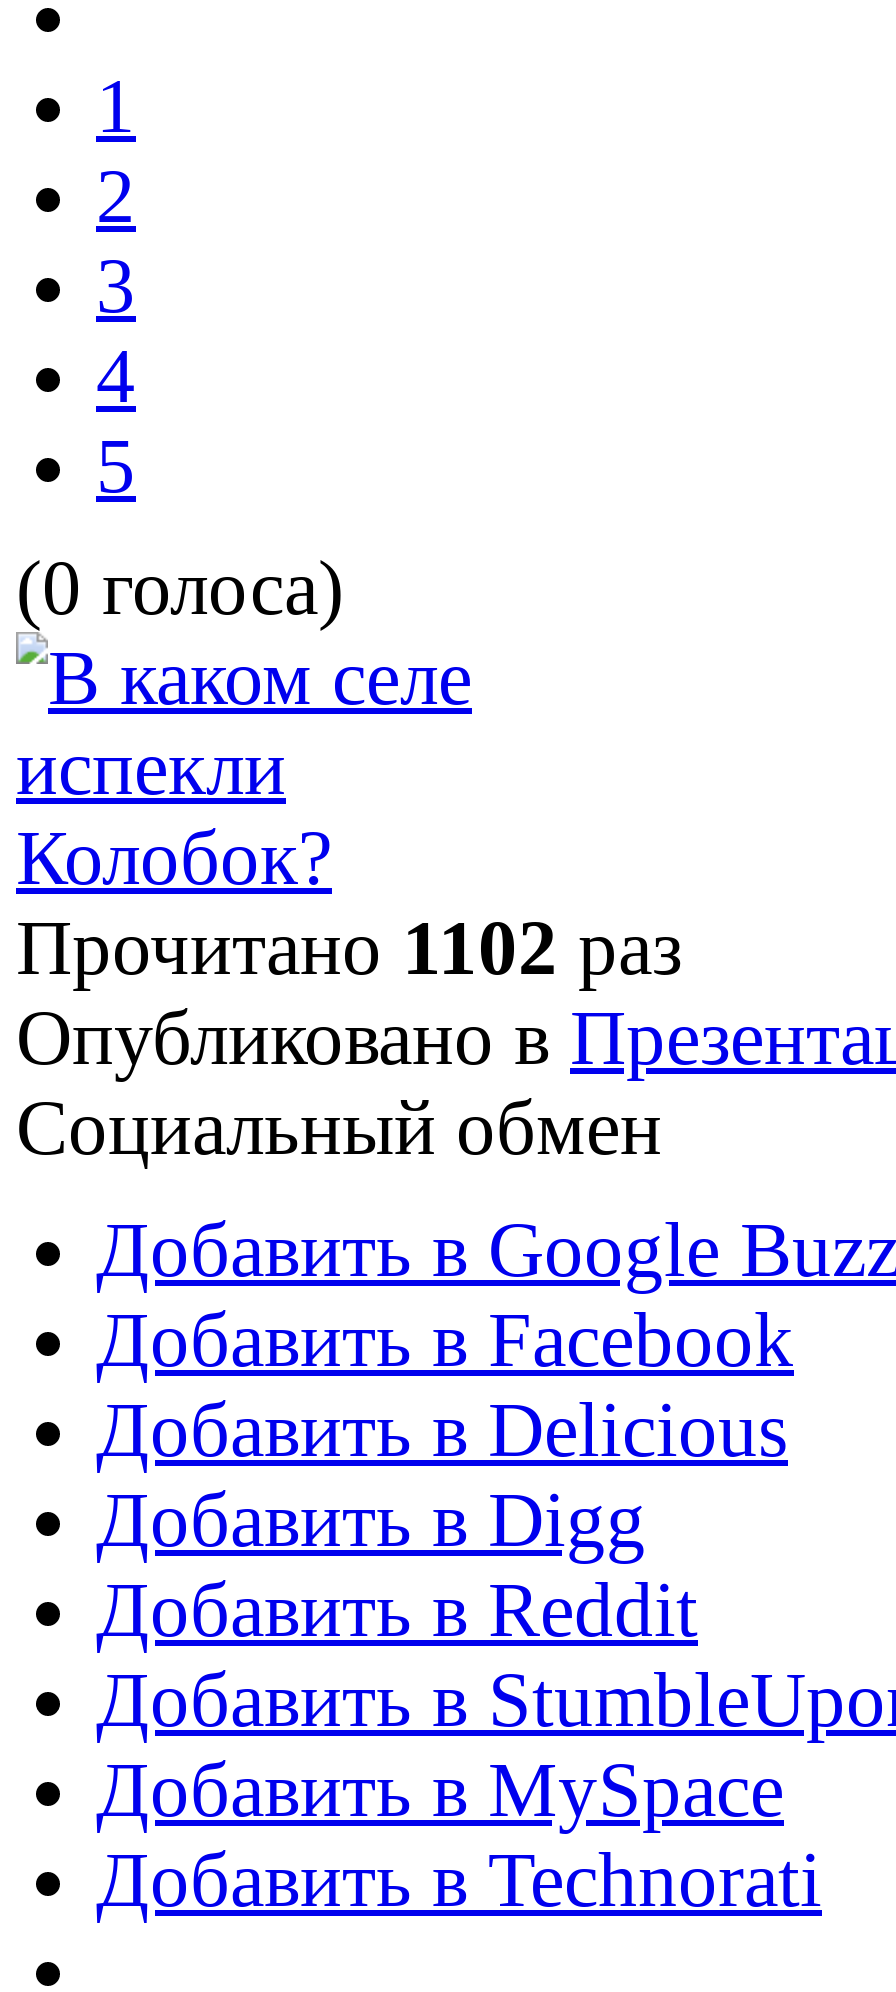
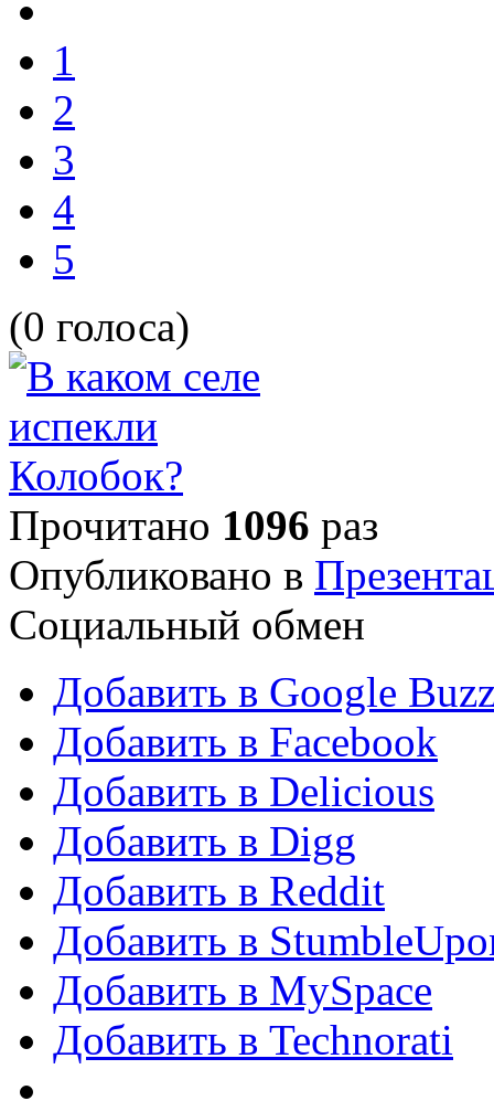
- Прочитано 1102 раз
+ Прочитано 1096 раз
